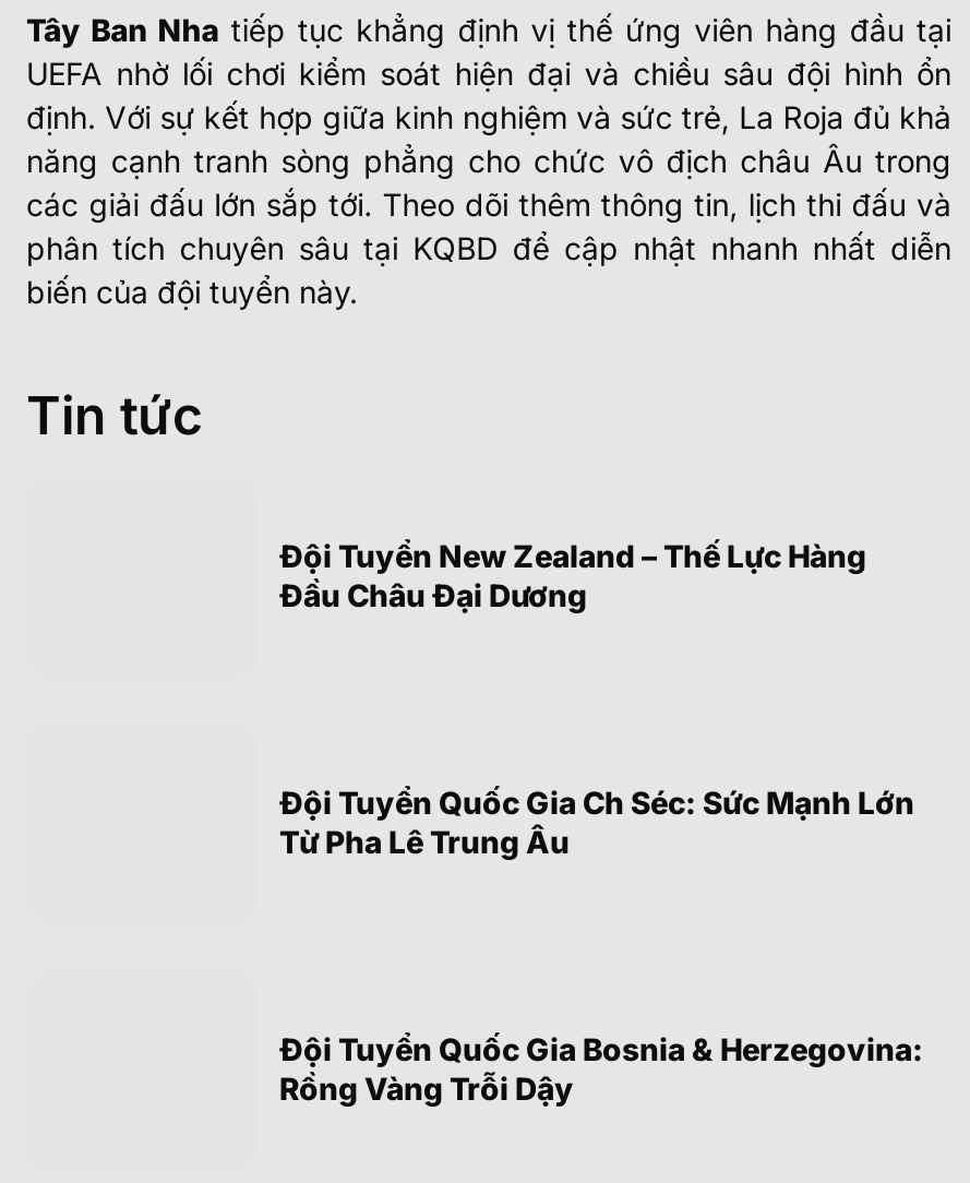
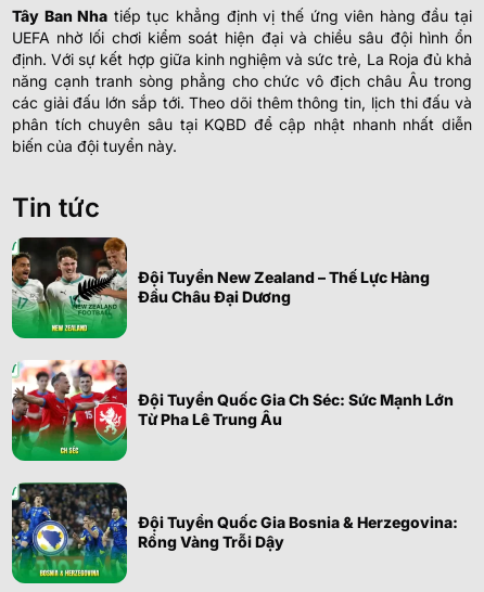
+ [image]

+ [image]

+ [image]
